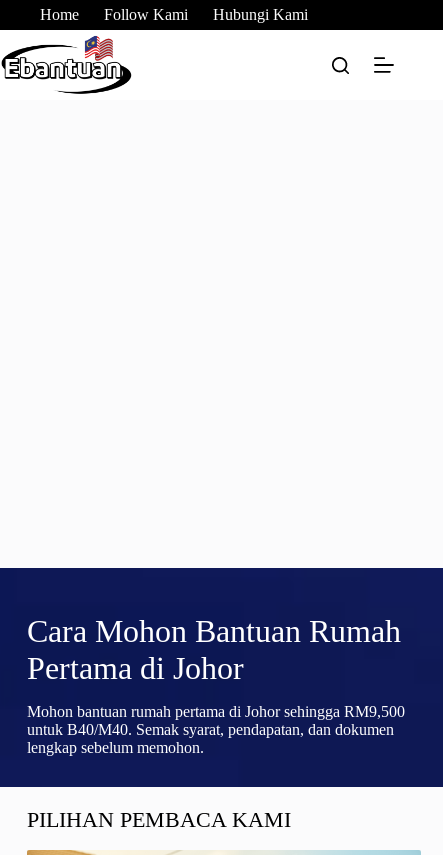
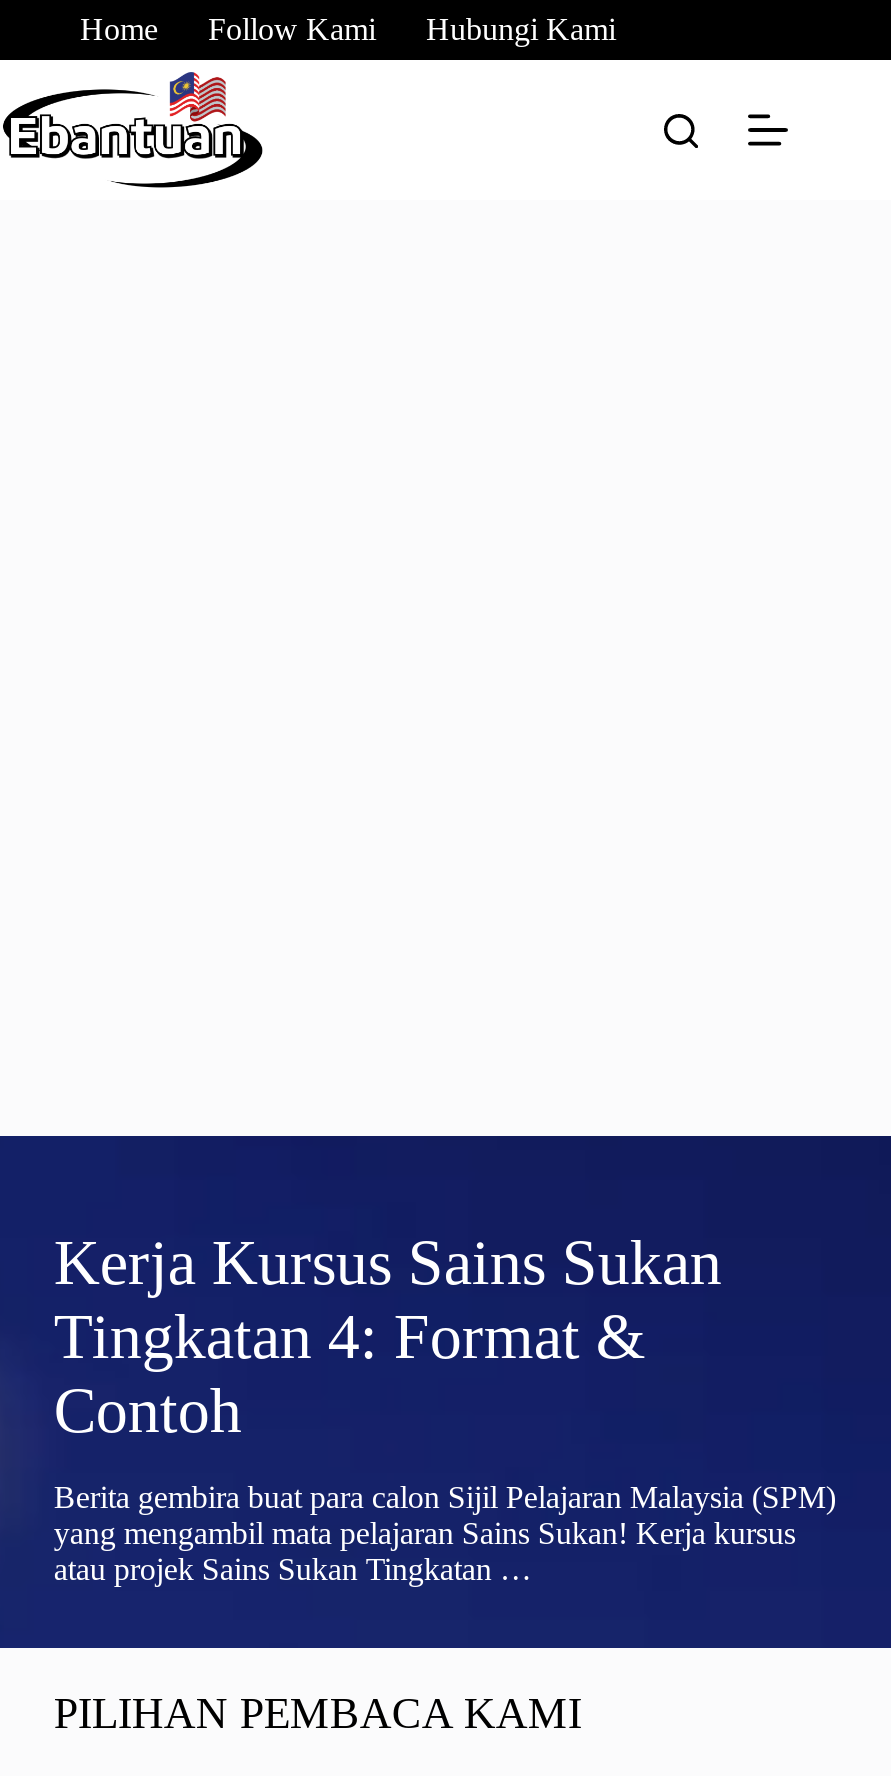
- Cara Mohon Bantuan Rumah
- Pertama di Johor
+ Kerja Kursus Sains Sukan
+ Tingkatan 4: Format &
+ Contoh

- Mohon bantuan rumah pertama di Johor sehingga RM9,500
- untuk B40/M40. Semak syarat, pendapatan, dan dokumen
- lengkap sebelum memohon.
+ Berita gembira buat para calon Sijil Pelajaran Malaysia (SPM)
+ yang mengambil mata pelajaran Sains Sukan! Kerja kursus
+ atau projek Sains Sukan Tingkatan …
